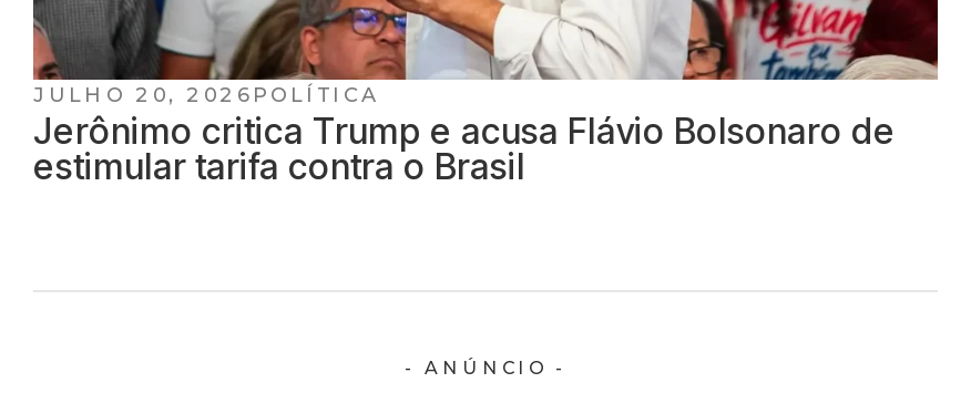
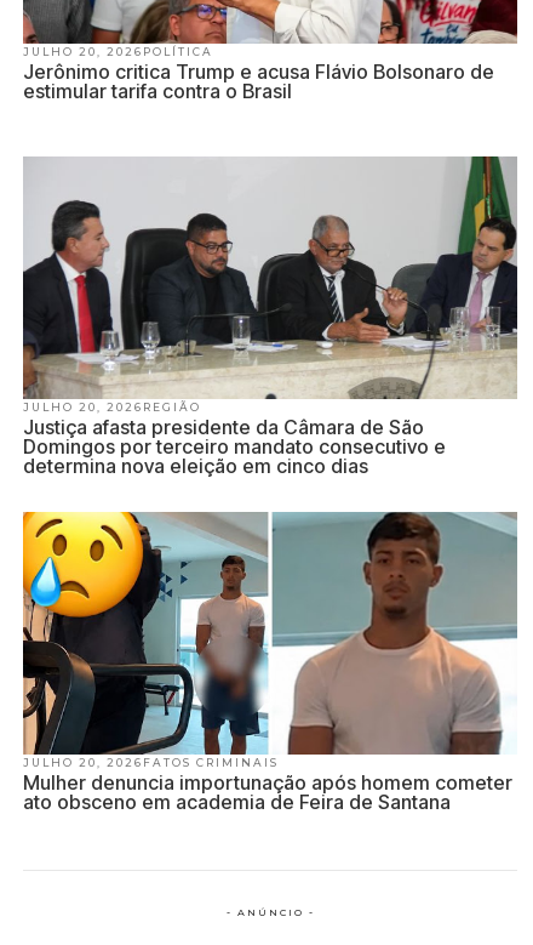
+ [image]
+ JULHO 20, 2026 FATOS CRIMINAIS
+ Mulher denuncia importunação após homem cometer
+ ato obsceno em academia de Feira de Santana

+ [image]
+ JULHO 20, 2026 REGIÃO
+ Justiça afasta presidente da Câmara de São
+ Domingos por terceiro mandato consecutivo e
+ determina nova eleição em cinco dias
